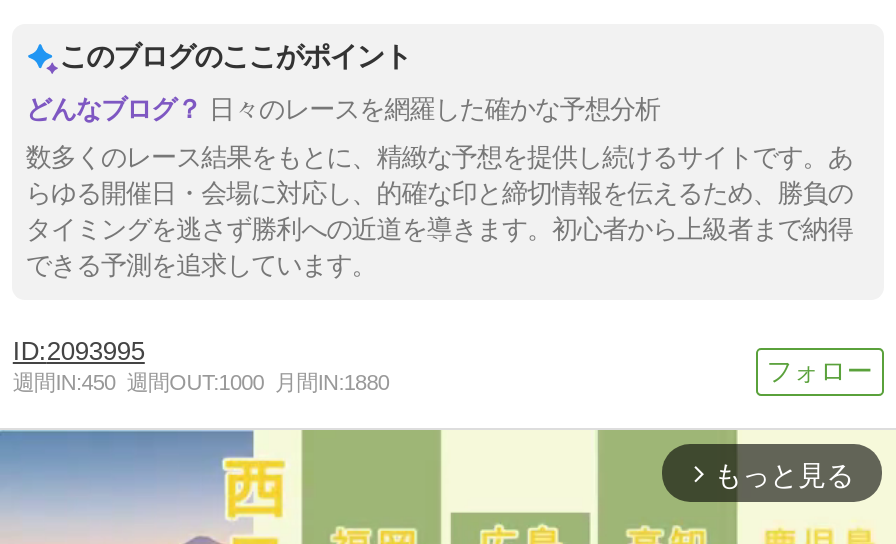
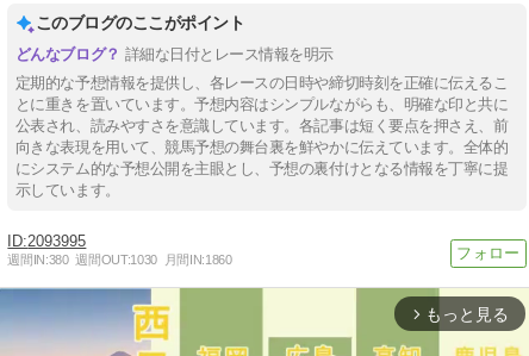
- 日々のレースを網羅した確かな予想分析
+ 詳細な日付とレース情報を明示

- 数多くのレース結果をもとに、精緻な予想を提供し続けるサイトです。あ
- らゆる開催日・会場に対応し、的確な印と締切情報を伝えるため、勝負の
- タイミングを逃さず勝利への近道を導きます。初心者から上級者まで納得
- できる予測を追求しています。
+ 定期的な予想情報を提供し、各レースの日時や締切時刻を正確に伝えるこ
+ とに重きを置いています。予想内容はシンプルながらも、明確な印と共に
+ 公表され、読みやすさを意識しています。各記事は短く要点を押さえ、前
+ 向きな表現を用いて、競馬予想の舞台裏を鮮やかに伝えています。全体的
+ にシステム的な予想公開を主眼とし、予想の裏付けとなる情報を丁寧に提
+ 示しています。

- 週間IN:450 週間OUT:1000 月間IN:1880
+ 週間IN:380 週間OUT:1030 月間IN:1860
